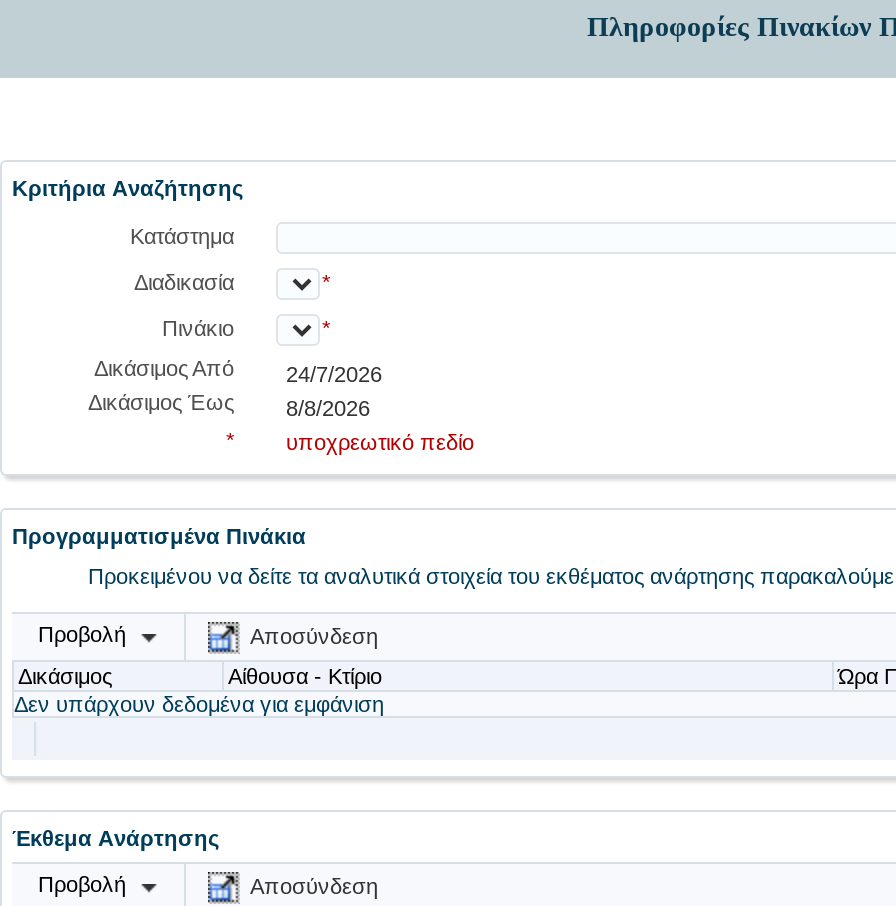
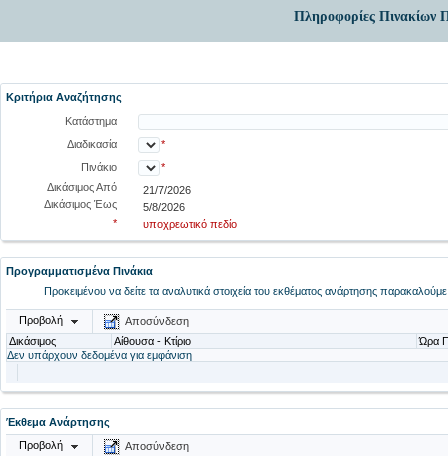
- 24/7/2026
+ 21/7/2026

- 8/8/2026
+ 5/8/2026
